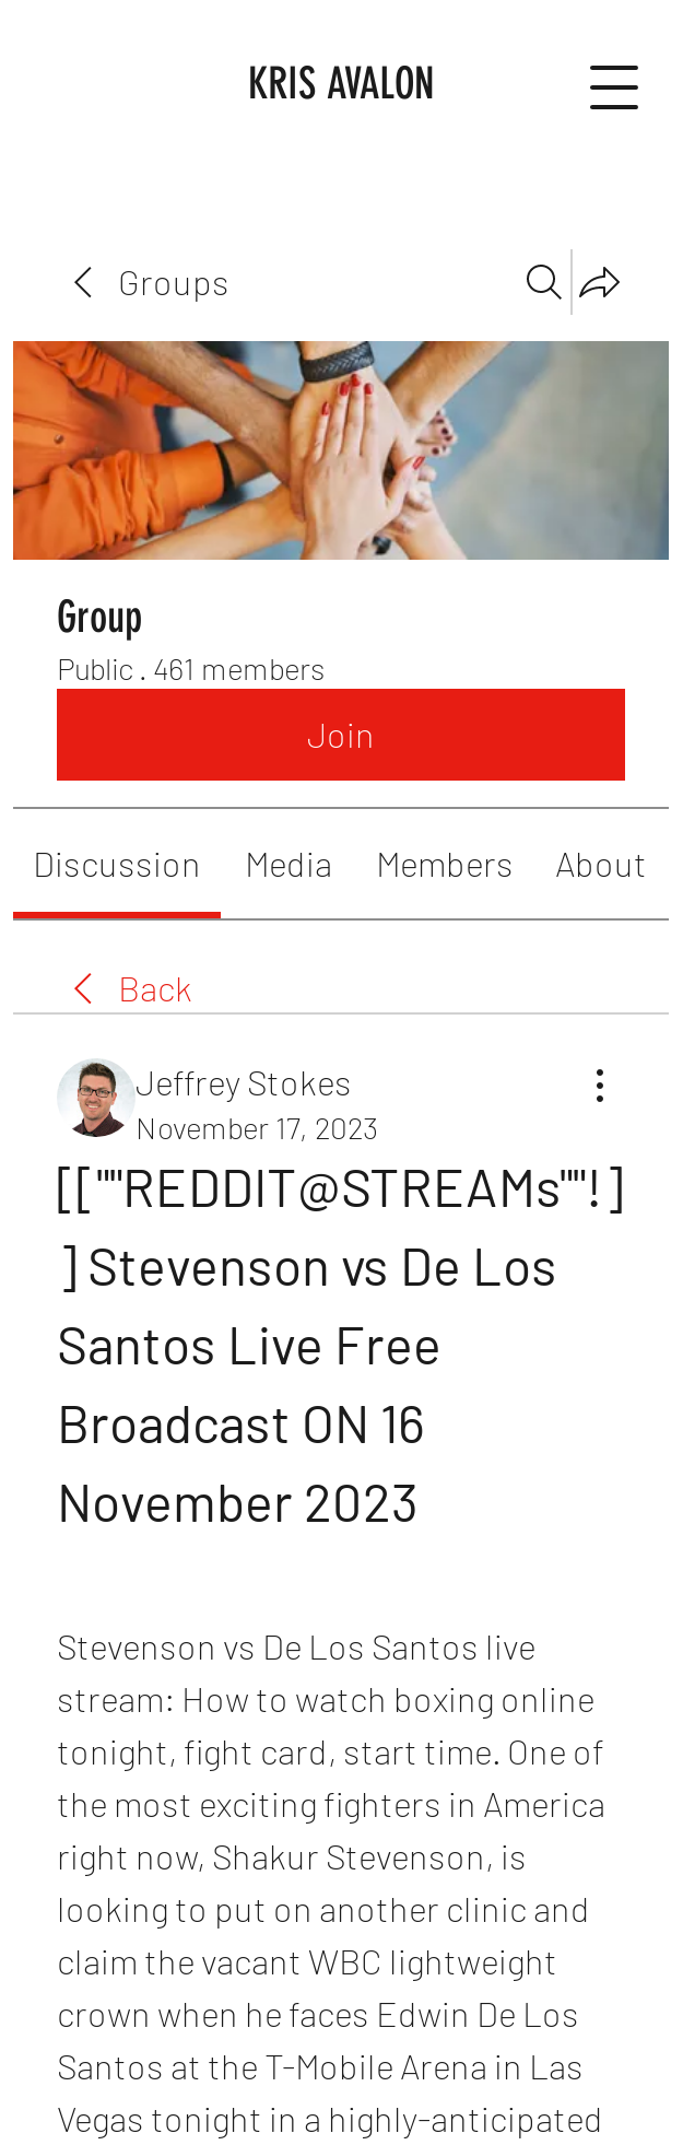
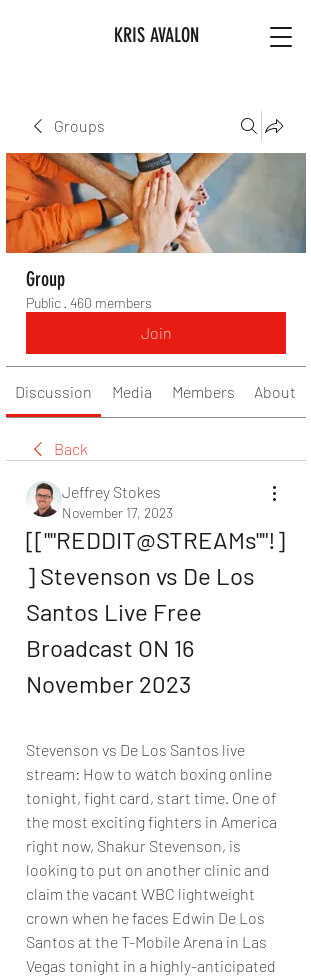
- Public 461 members
+ Public 460 members
